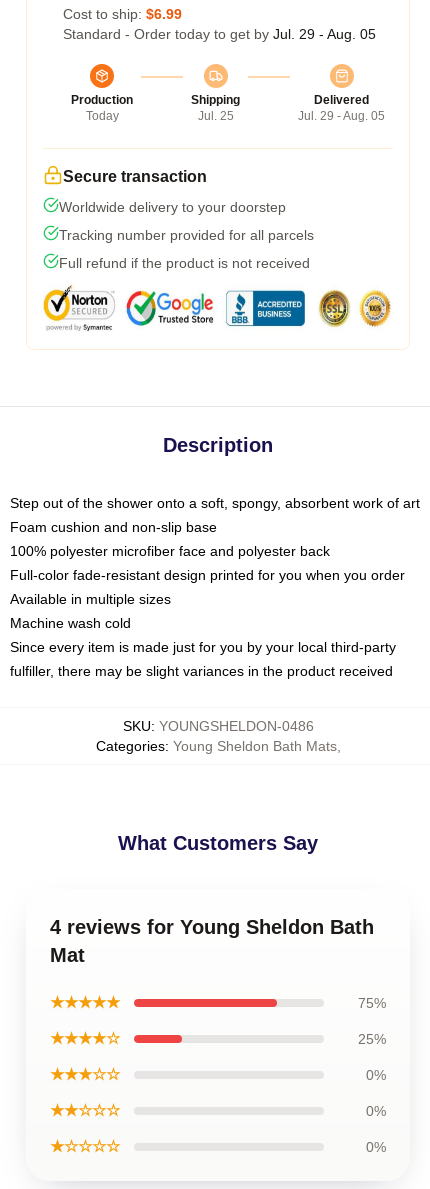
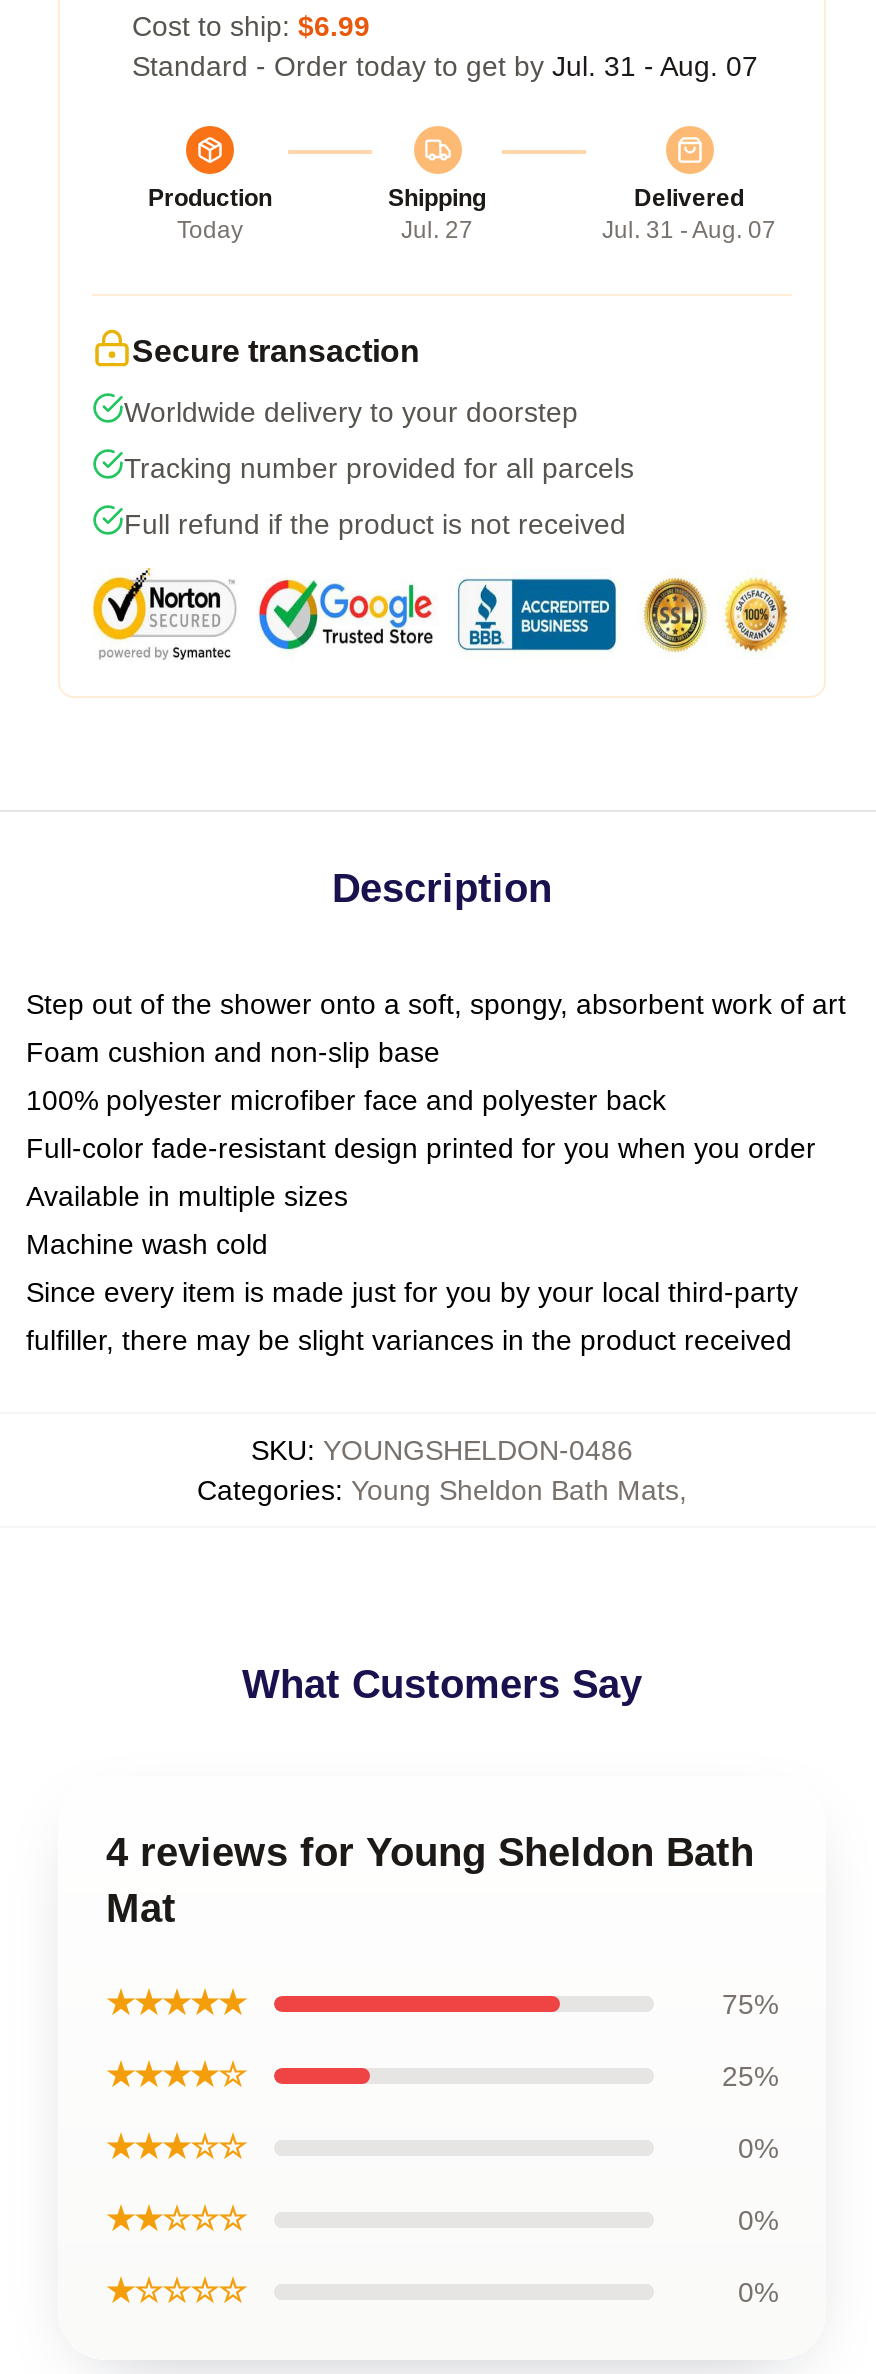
- Standard - Order today to get by Jul. 29 - Aug. 05
+ Standard - Order today to get by Jul. 31 - Aug. 07

- Jul. 25
+ Jul. 27

- Jul. 29 - Aug. 05
+ Jul. 31 - Aug. 07
